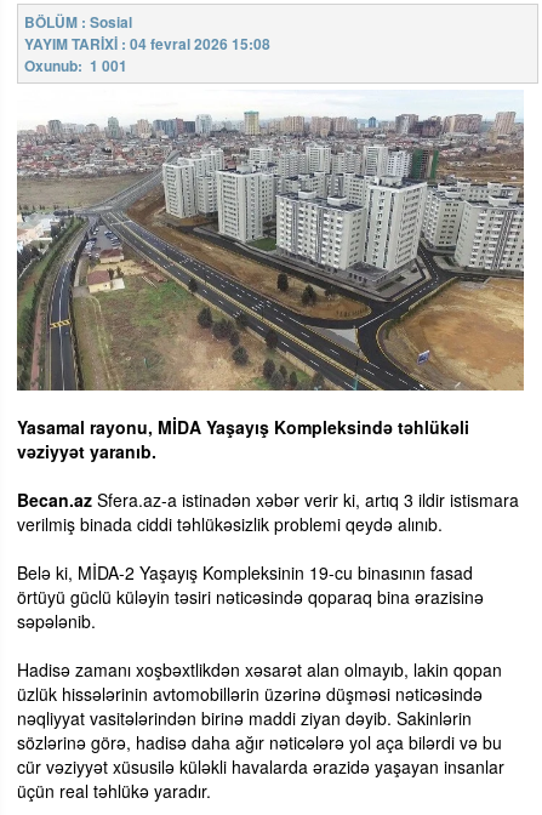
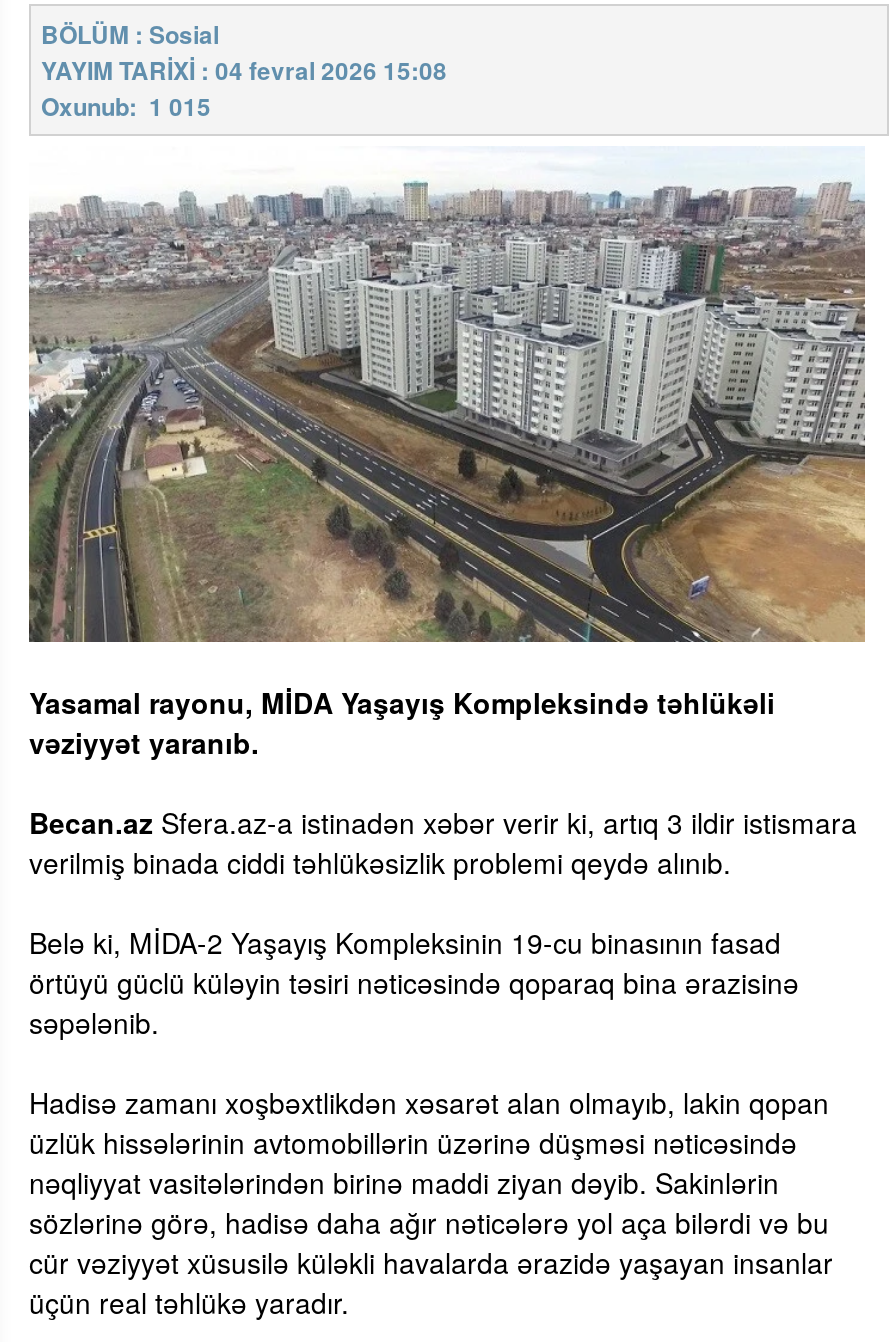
- Oxunub: 1 001
+ Oxunub: 1 015
